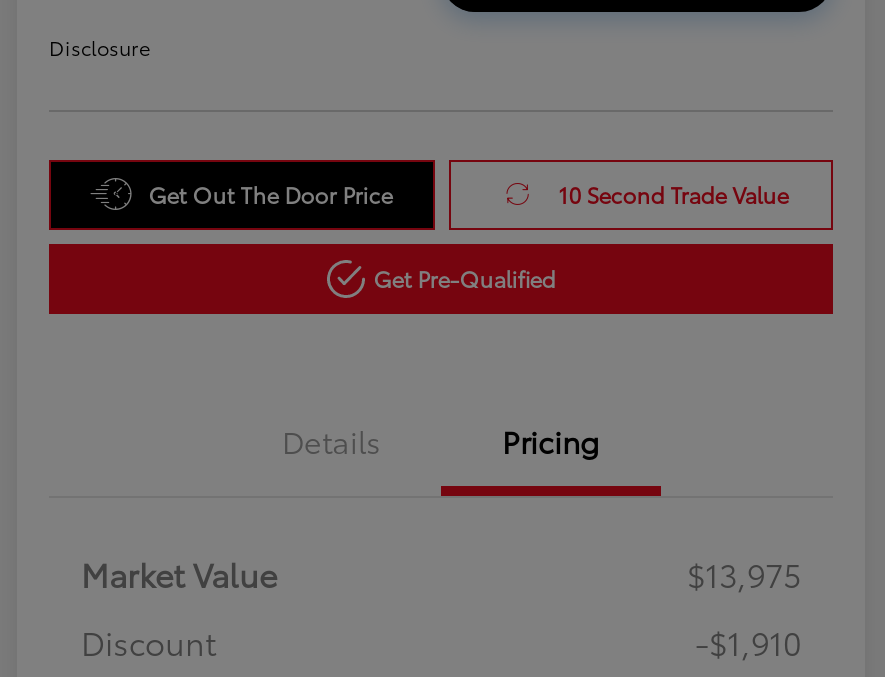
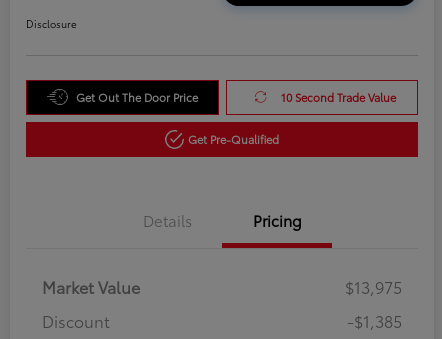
- -$1,910
+ -$1,385
